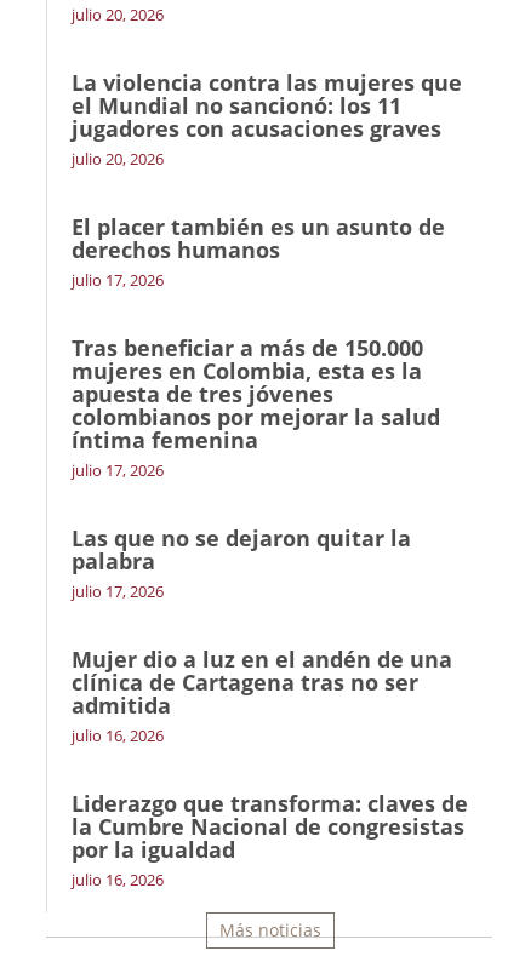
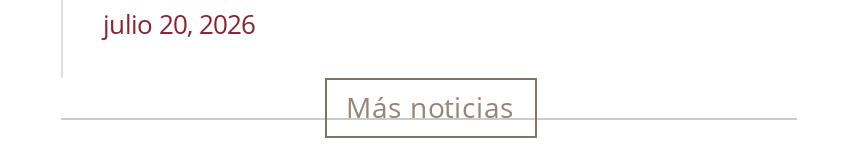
- La violencia contra las mujeres que
- el Mundial no sancionó: los 11
- jugadores con acusaciones graves
- julio 20, 2026
- El placer también es un asunto de
- derechos humanos
- julio 17, 2026
- Tras beneficiar a más de 150.000
- mujeres en Colombia, esta es la
- apuesta de tres jóvenes
- colombianos por mejorar la salud
- íntima femenina
- julio 17, 2026
- Las que no se dejaron quitar la
- palabra
- julio 17, 2026
- Mujer dio a luz en el andén de una
- clínica de Cartagena tras no ser
- admitida
- julio 16, 2026
- Liderazgo que transforma: claves de
- la Cumbre Nacional de congresistas
- por la igualdad
- julio 16, 2026
